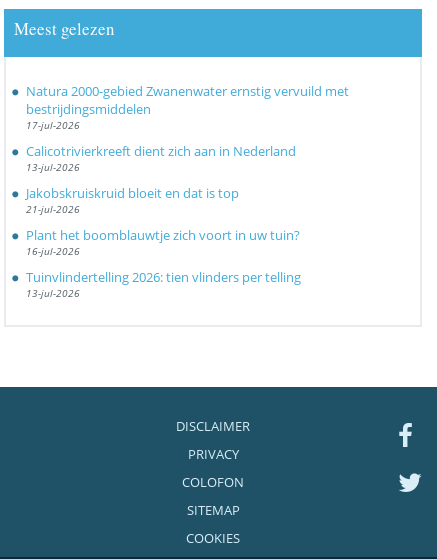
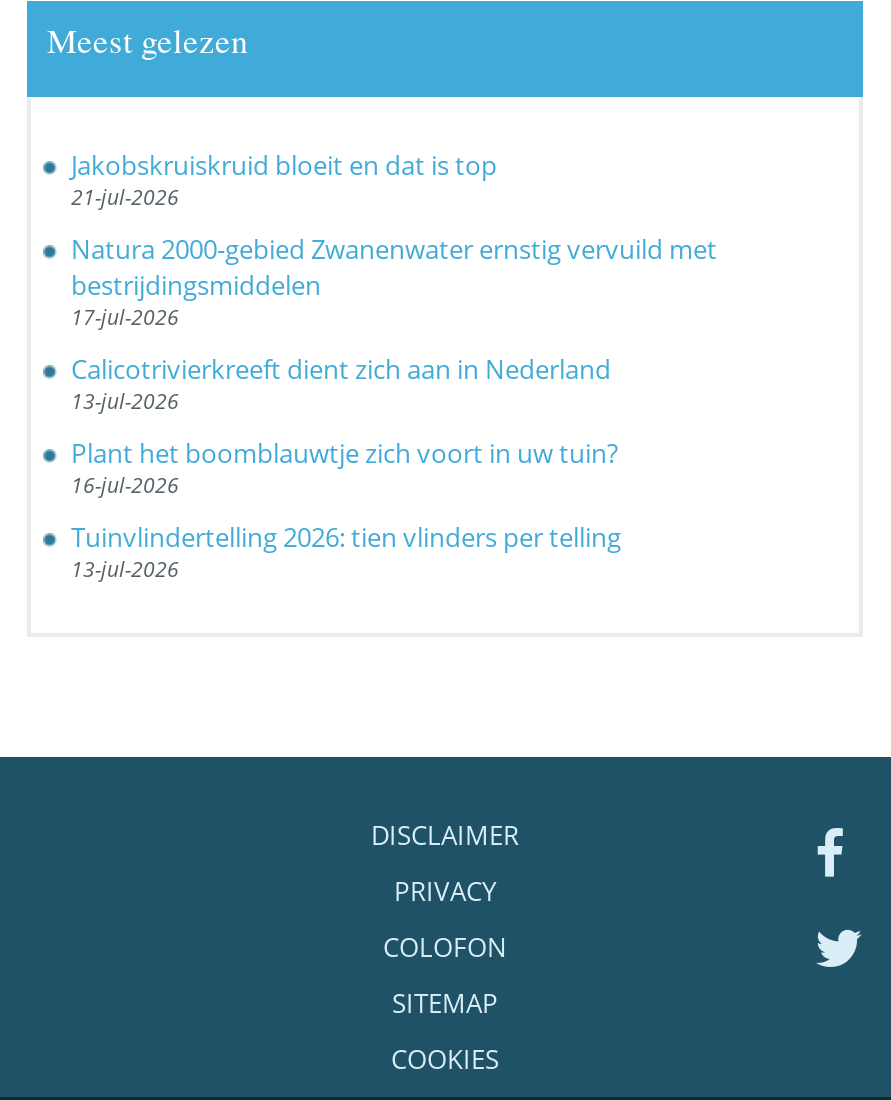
moved down: Natura 2000-gebied Zwanenwater ernstig vervuild met | bestrijdingsmiddelen | 17-jul-2026 | Calicotrivierkreeft dient zich aan in Nederland | 13-jul-2026

moved up: Jakobskruiskruid bloeit en dat is top | 21-jul-2026
